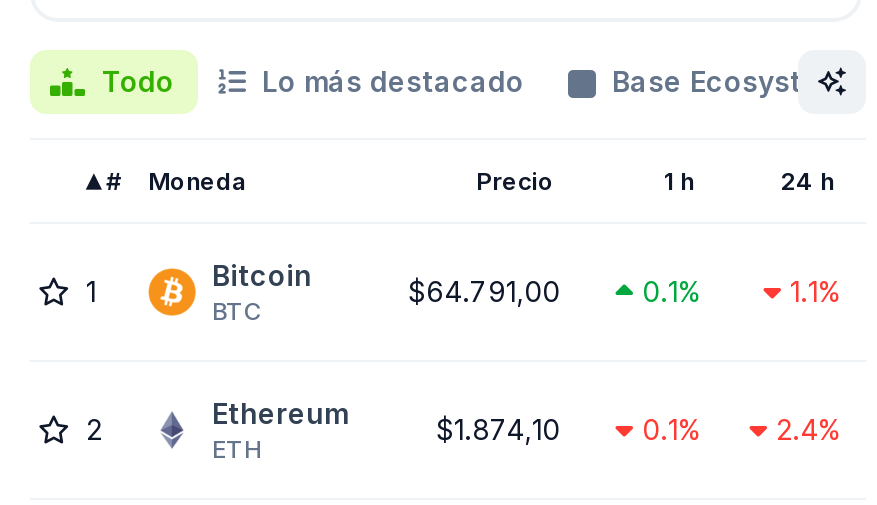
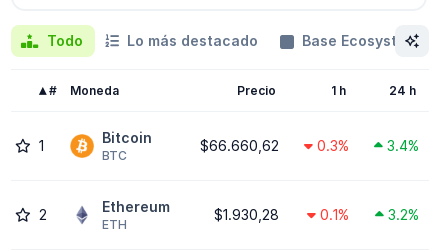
- $64.791,00
+ $66.660,62

- 0.1%
+ 0.3%

- 1.1%
+ 3.4%

- $1.874,10
+ $1.930,28

- 2.4%
+ 3.2%
